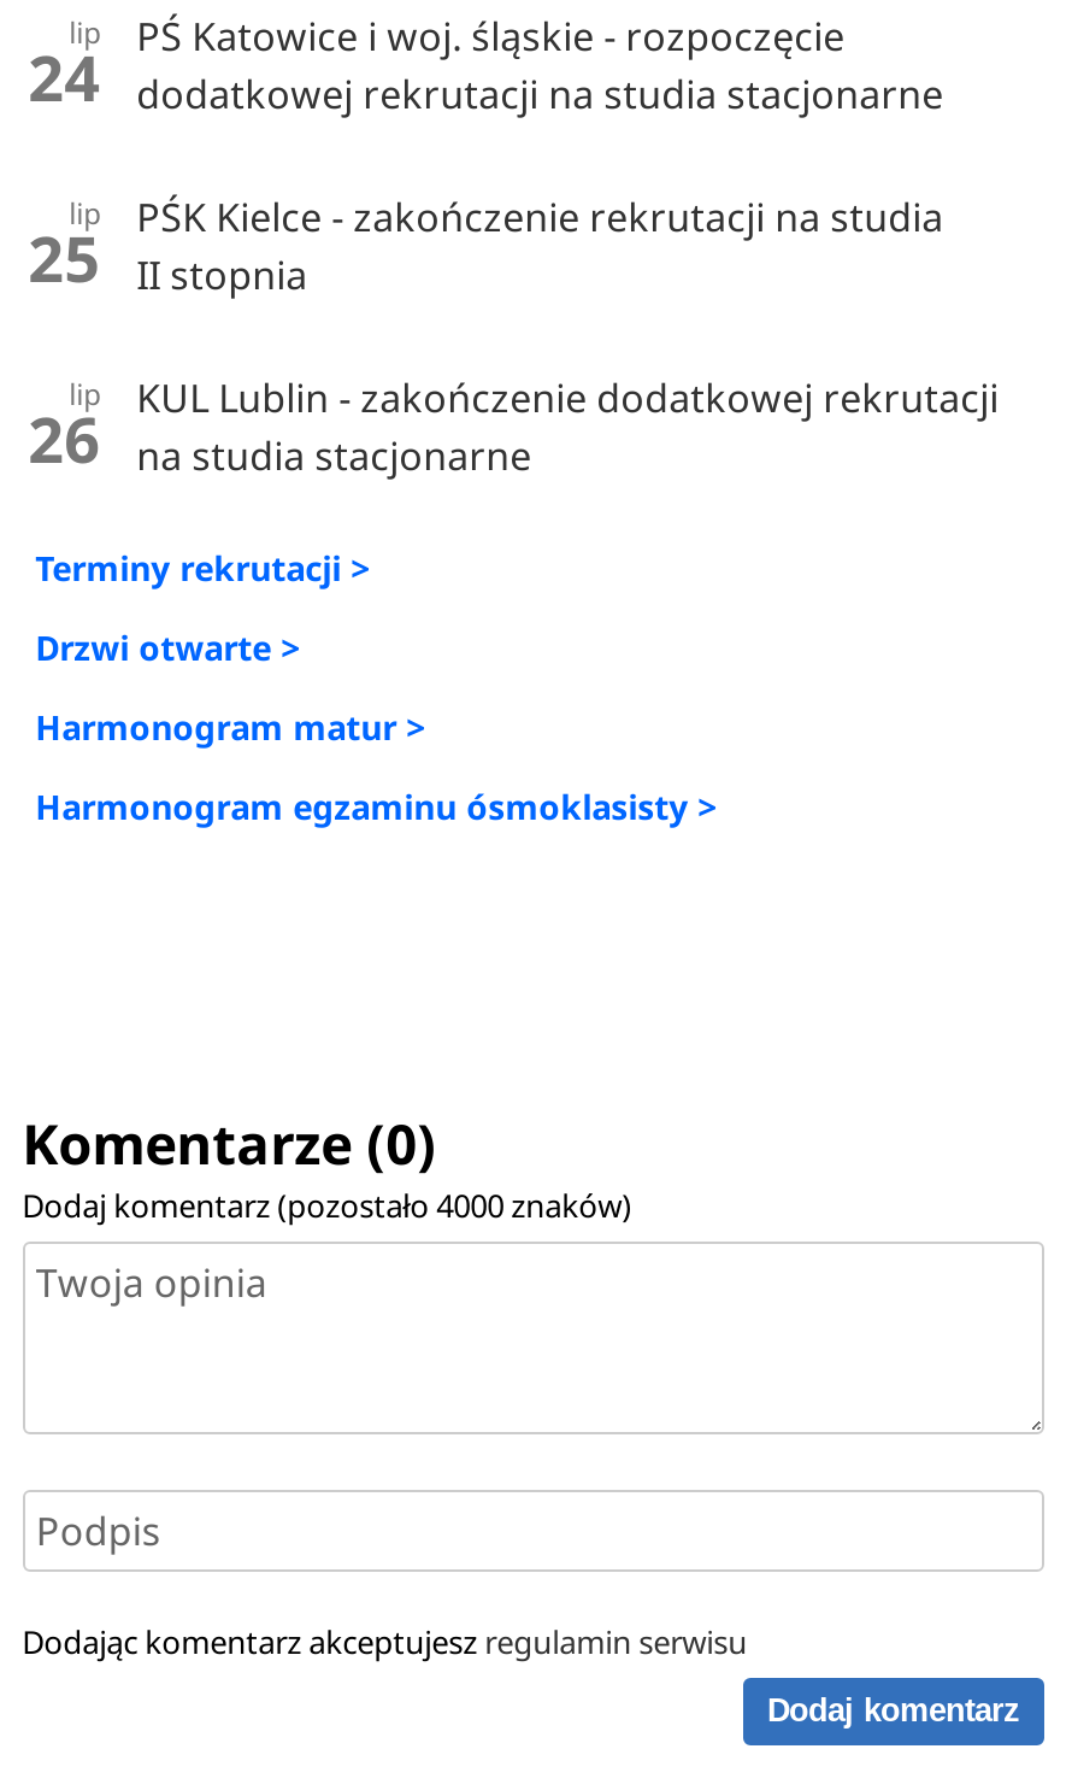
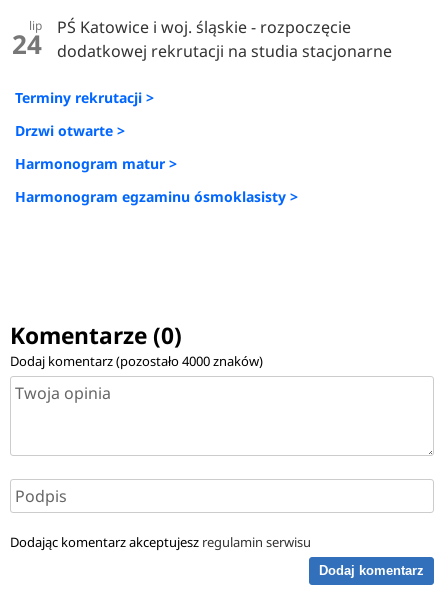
- lip
- 25
- PŚK Kielce - zakończenie rekrutacji na studia
- II stopnia
- lip
- 26
- KUL Lublin - zakończenie dodatkowej rekrutacji
- na studia stacjonarne
